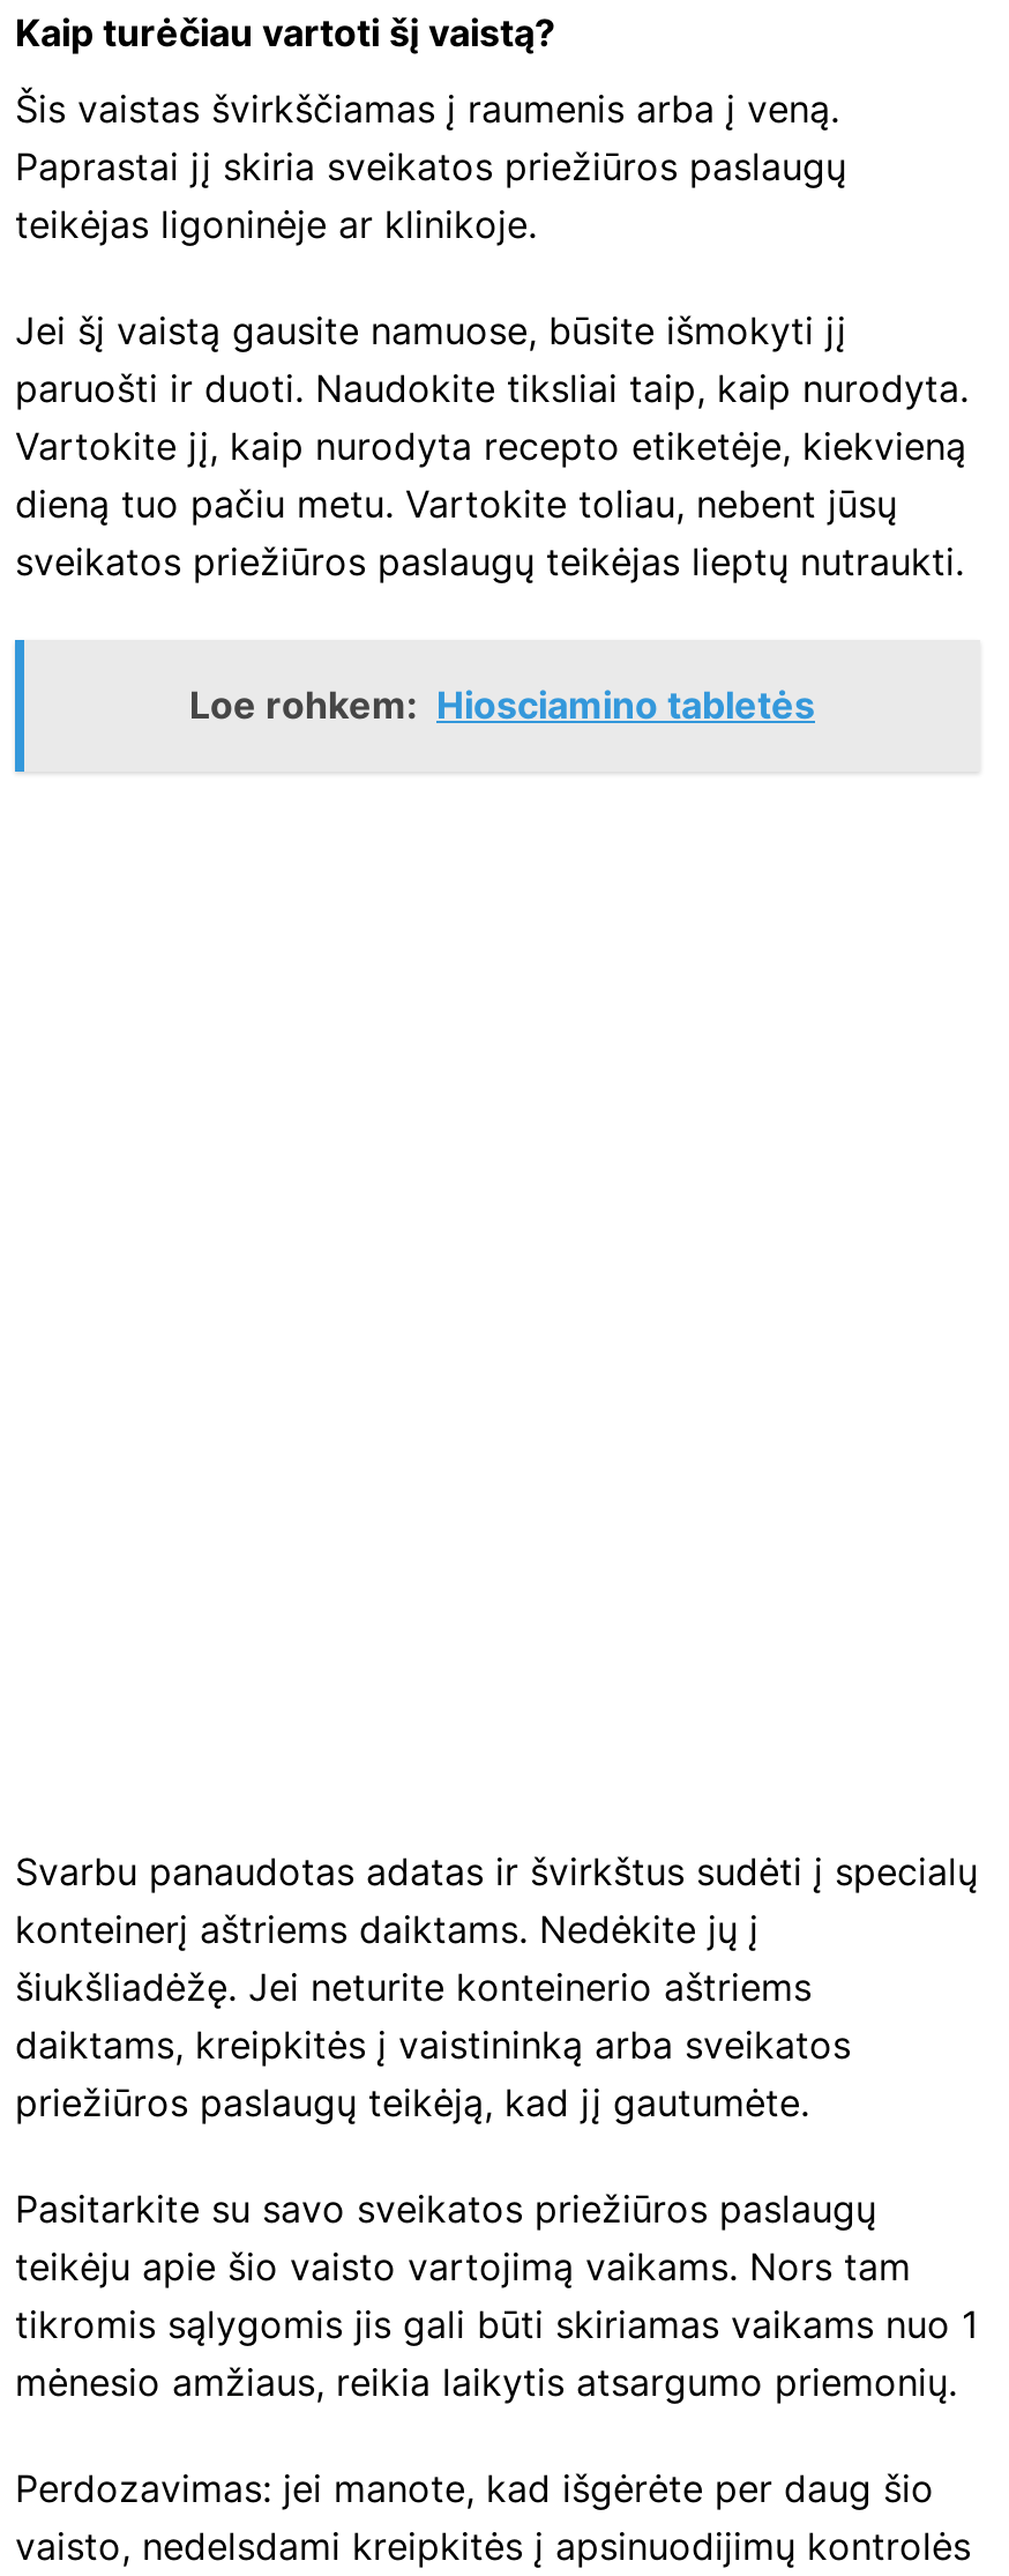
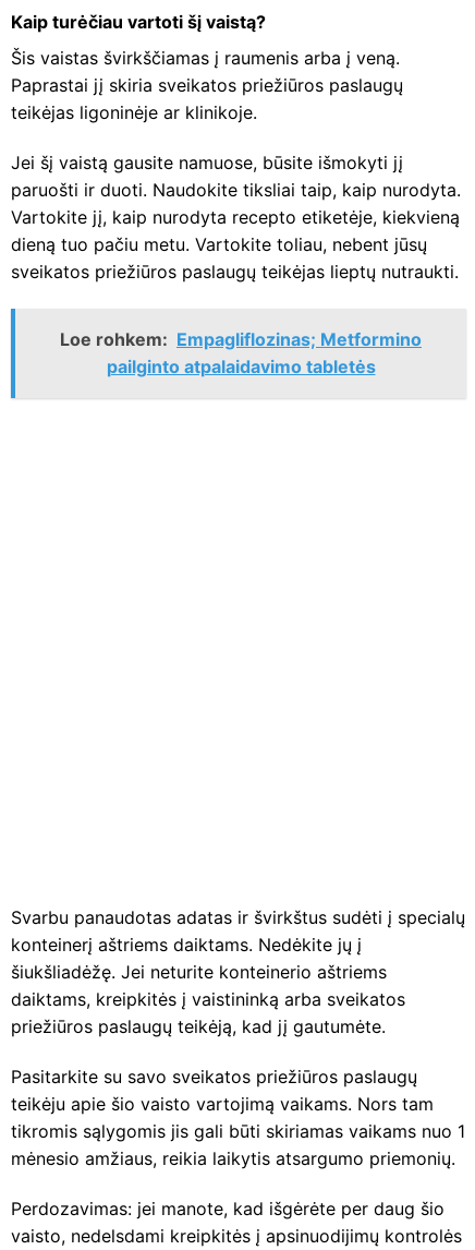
- Loe rohkem: Hiosciamino tabletės
+ Loe rohkem: Empagliflozinas; Metformino
+ pailginto atpalaidavimo tabletės
